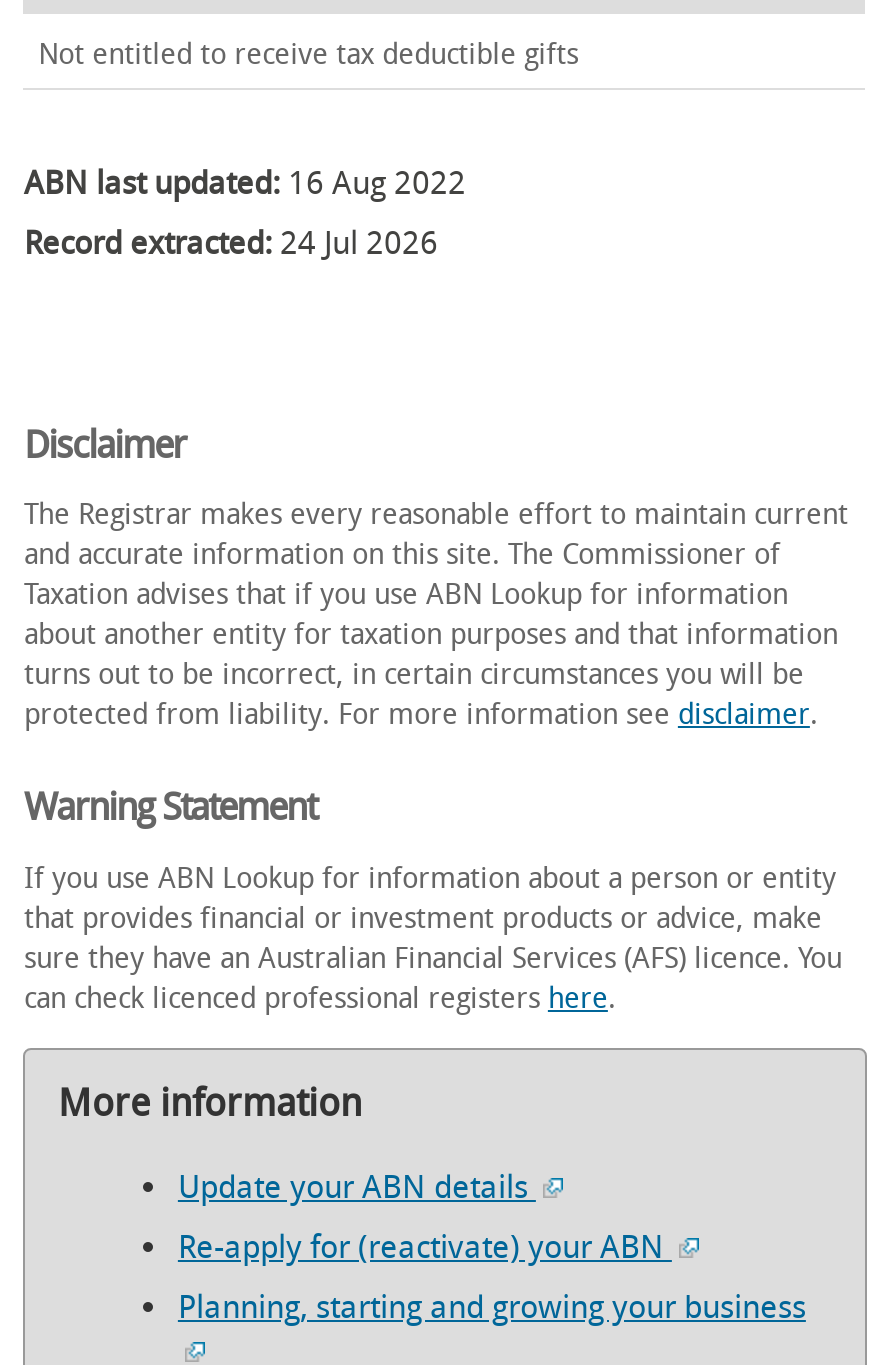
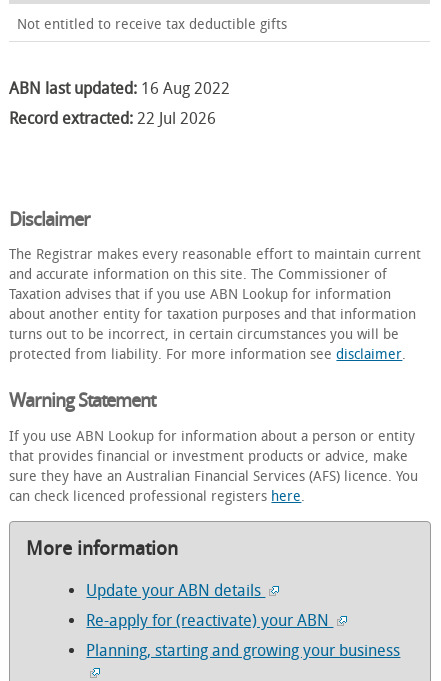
- Record extracted: 24 Jul 2026
+ Record extracted: 22 Jul 2026
